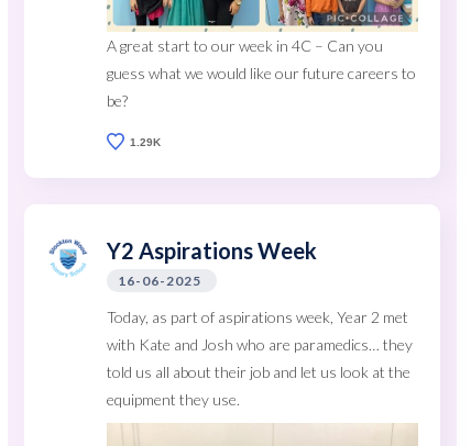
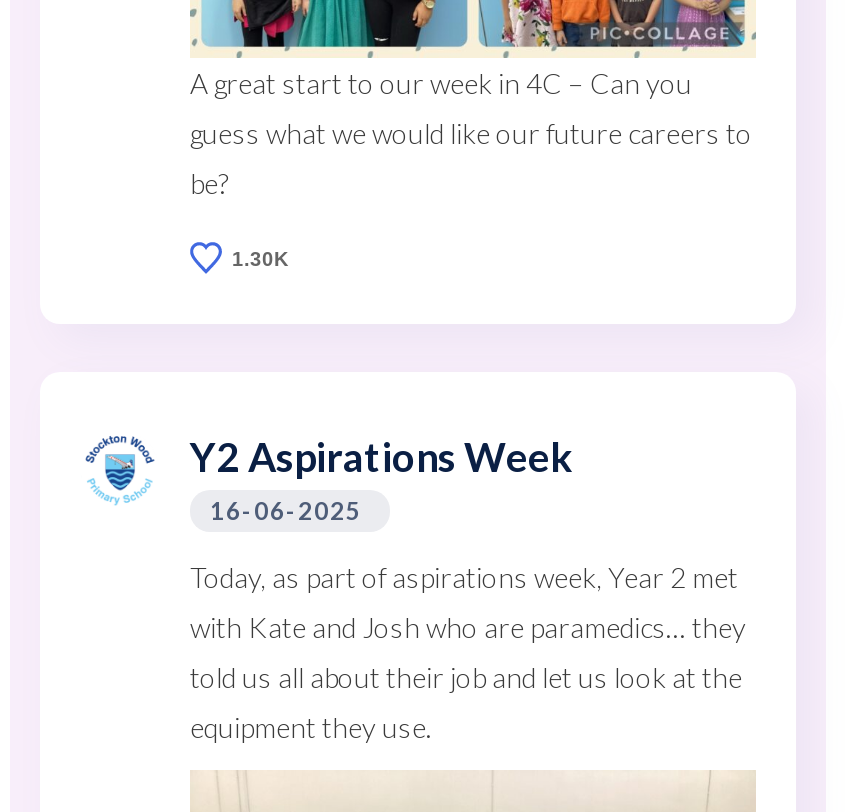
- 1.29K
+ 1.30K
